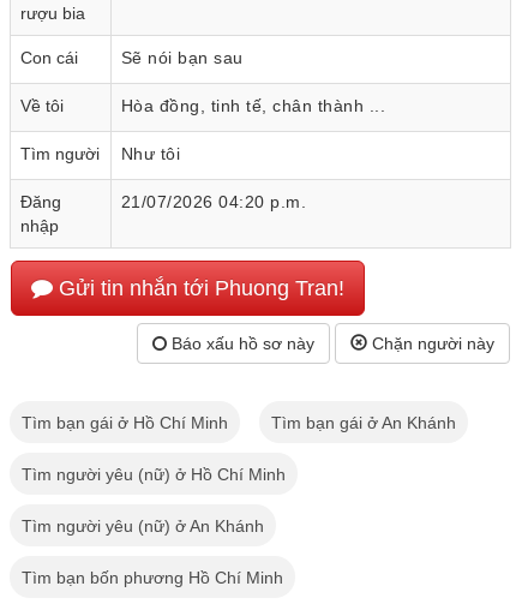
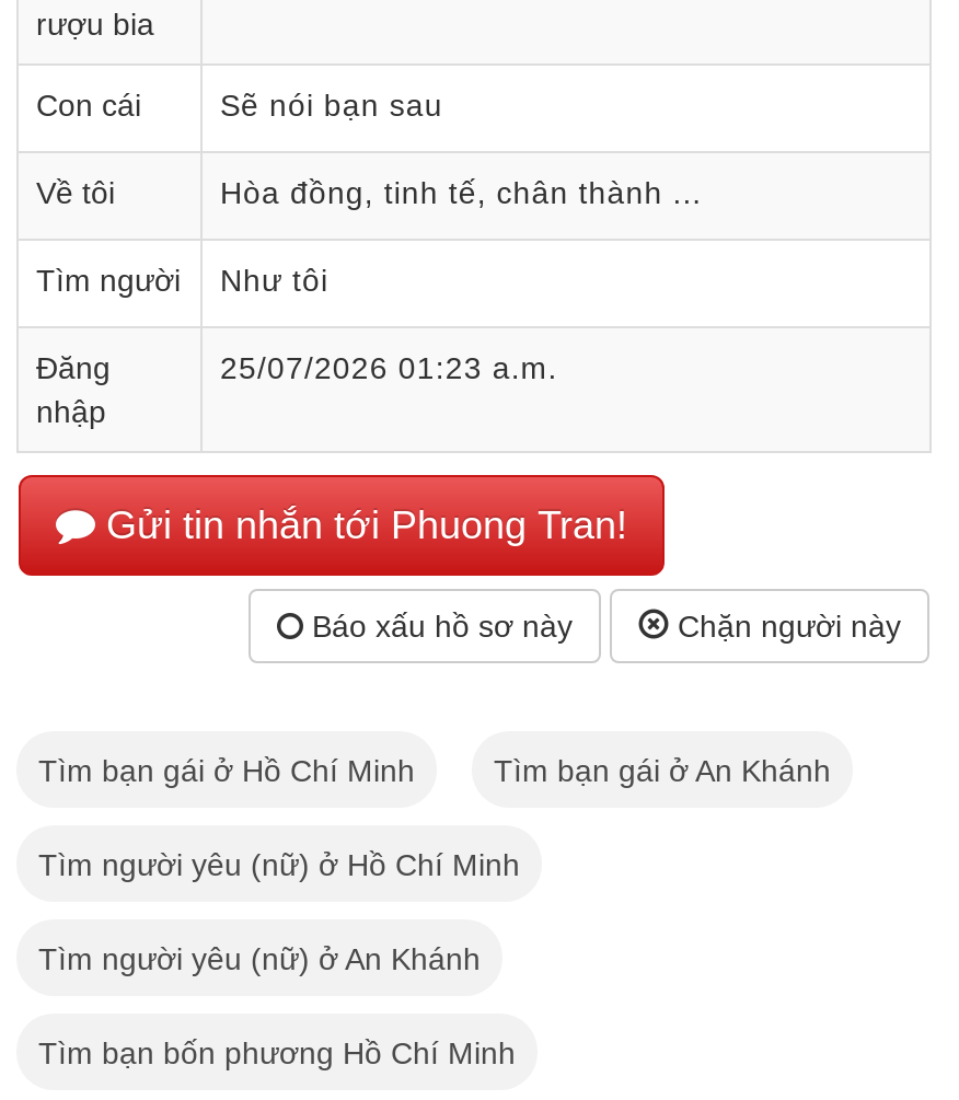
- 21/07/2026 04:20 p.m.
+ 25/07/2026 01:23 a.m.
